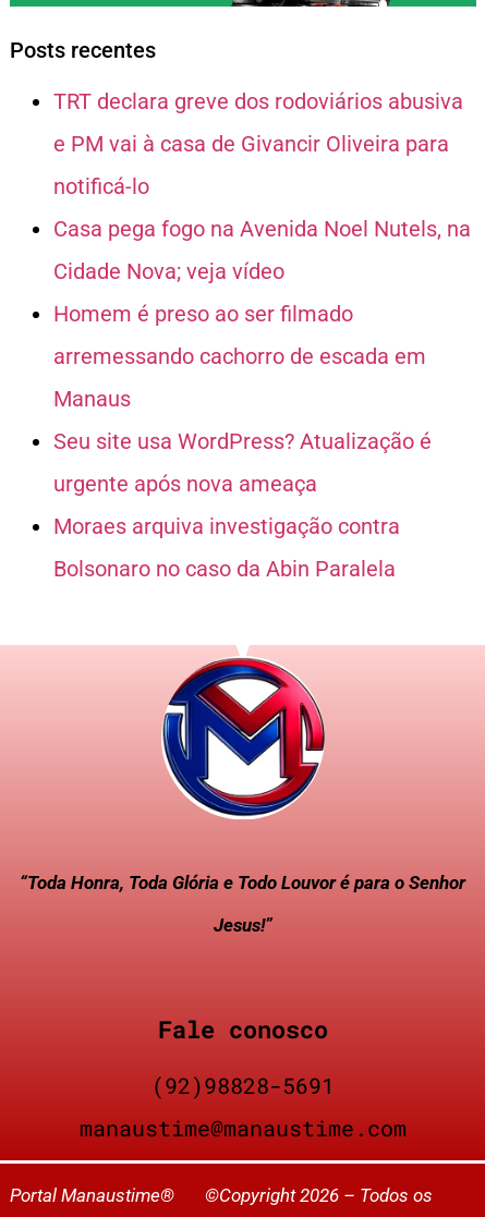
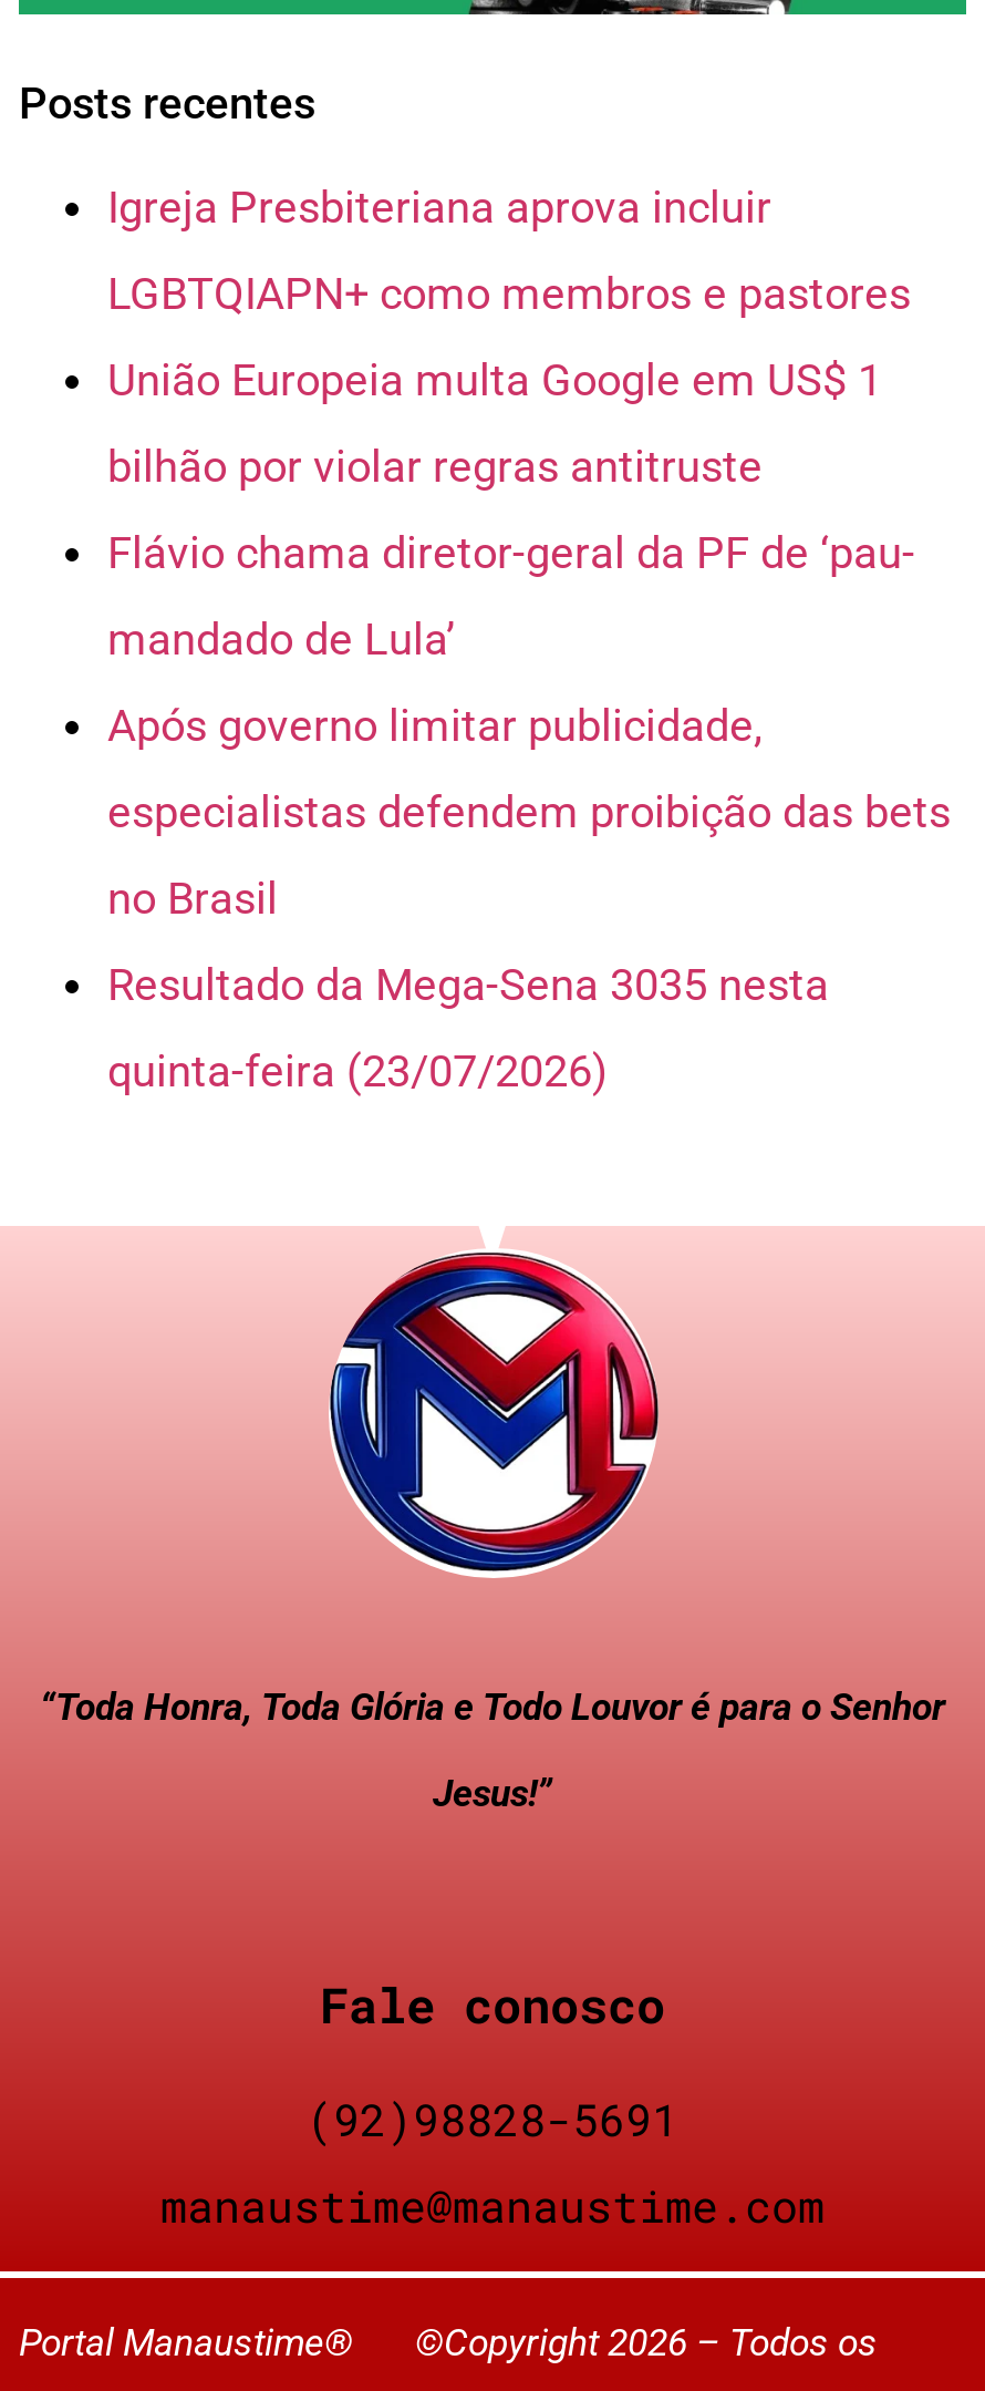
- TRT declara greve dos rodoviários abusiva
- e PM vai à casa de Givancir Oliveira para
- notificá-lo
- Casa pega fogo na Avenida Noel Nutels, na
- Cidade Nova; veja vídeo
- Homem é preso ao ser filmado
- arremessando cachorro de escada em
- Manaus
- Seu site usa WordPress? Atualização é
- urgente após nova ameaça
- Moraes arquiva investigação contra
- Bolsonaro no caso da Abin Paralela
+ Igreja Presbiteriana aprova incluir
+ LGBTQIAPN+ como membros e pastores
+ União Europeia multa Google em US$ 1
+ bilhão por violar regras antitruste
+ Flávio chama diretor-geral da PF de ‘pau-
+ mandado de Lula’
+ Após governo limitar publicidade,
+ especialistas defendem proibição das bets
+ no Brasil
+ Resultado da Mega-Sena 3035 nesta
+ quinta-feira (23/07/2026)
